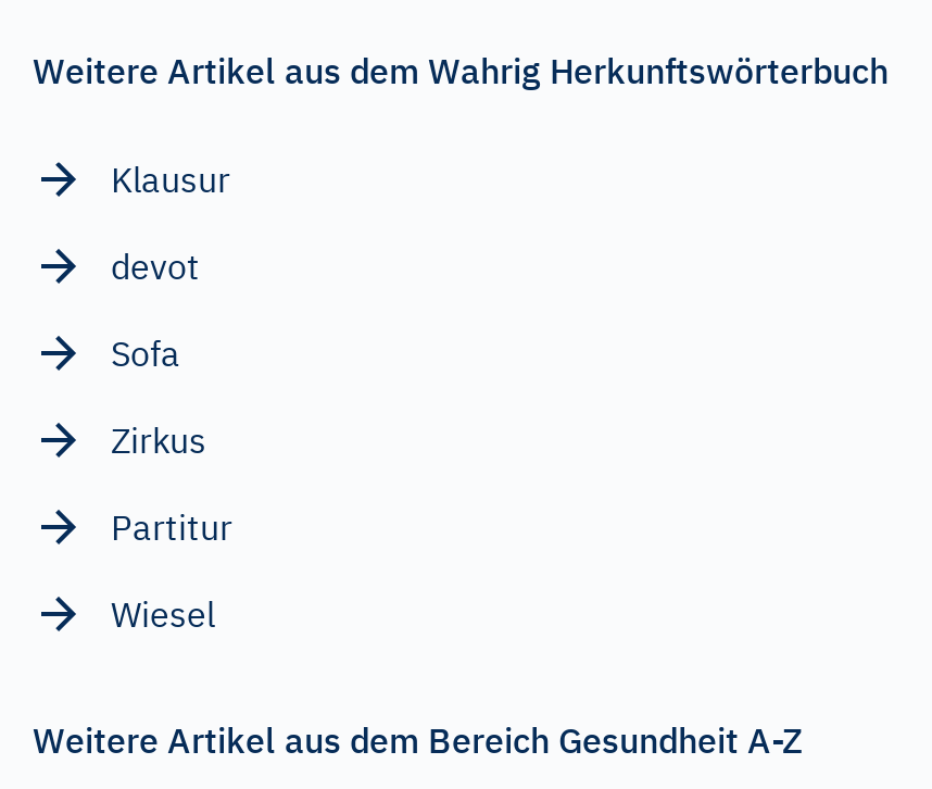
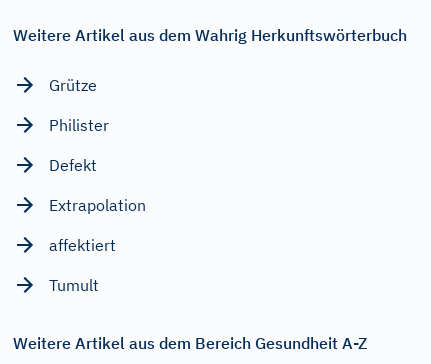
- Klausur
+ Grütze

- devot
+ Philister

- Sofa
+ Defekt

- Zirkus
+ Extrapolation

- Partitur
+ affektiert

- Wiesel
+ Tumult
